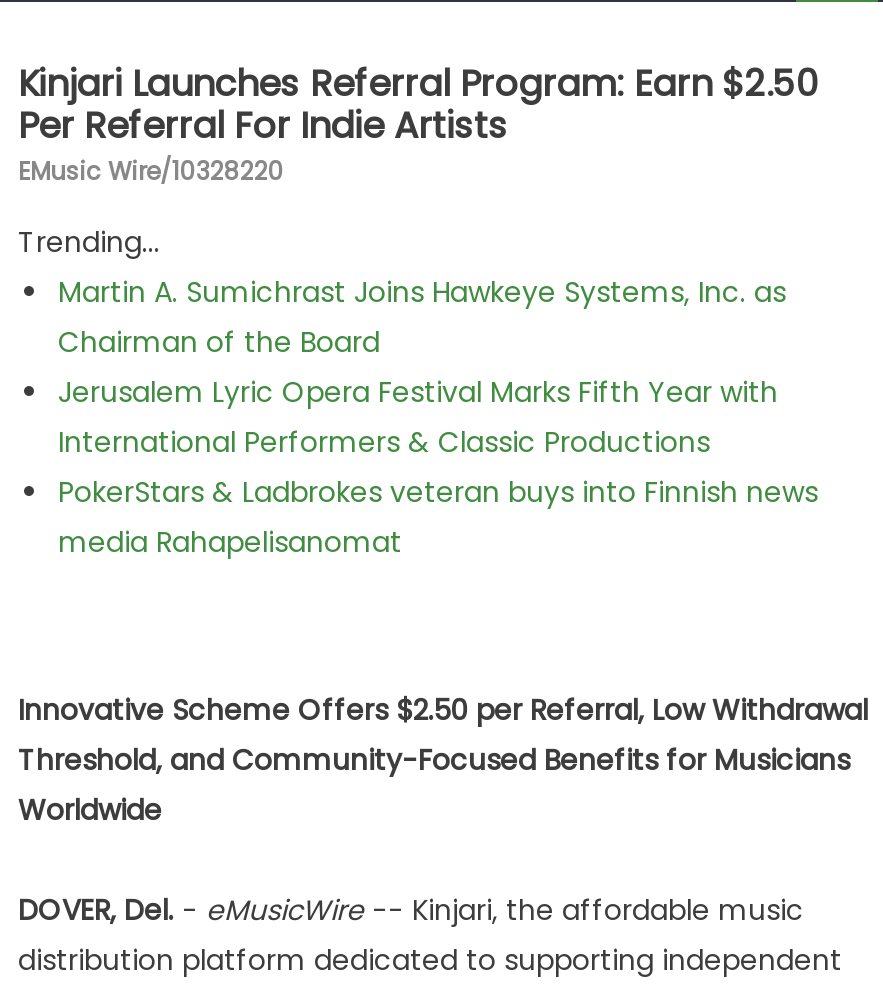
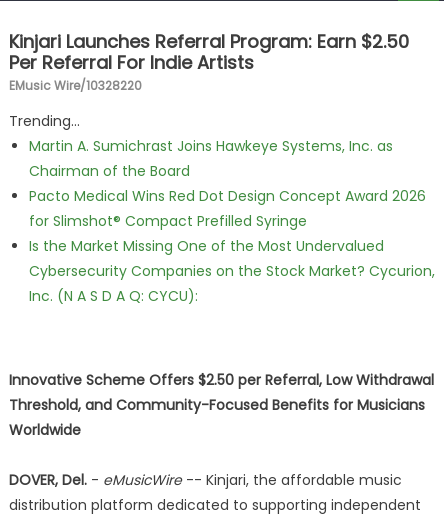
- Jerusalem Lyric Opera Festival Marks Fifth Year with
- International Performers & Classic Productions
- PokerStars & Ladbrokes veteran buys into Finnish news
- media Rahapelisanomat
+ Pacto Medical Wins Red Dot Design Concept Award 2026
+ for Slimshot® Compact Prefilled Syringe
+ Is the Market Missing One of the Most Undervalued
+ Cybersecurity Companies on the Stock Market? Cycurion,
+ Inc. (N A S D A Q: CYCU):
